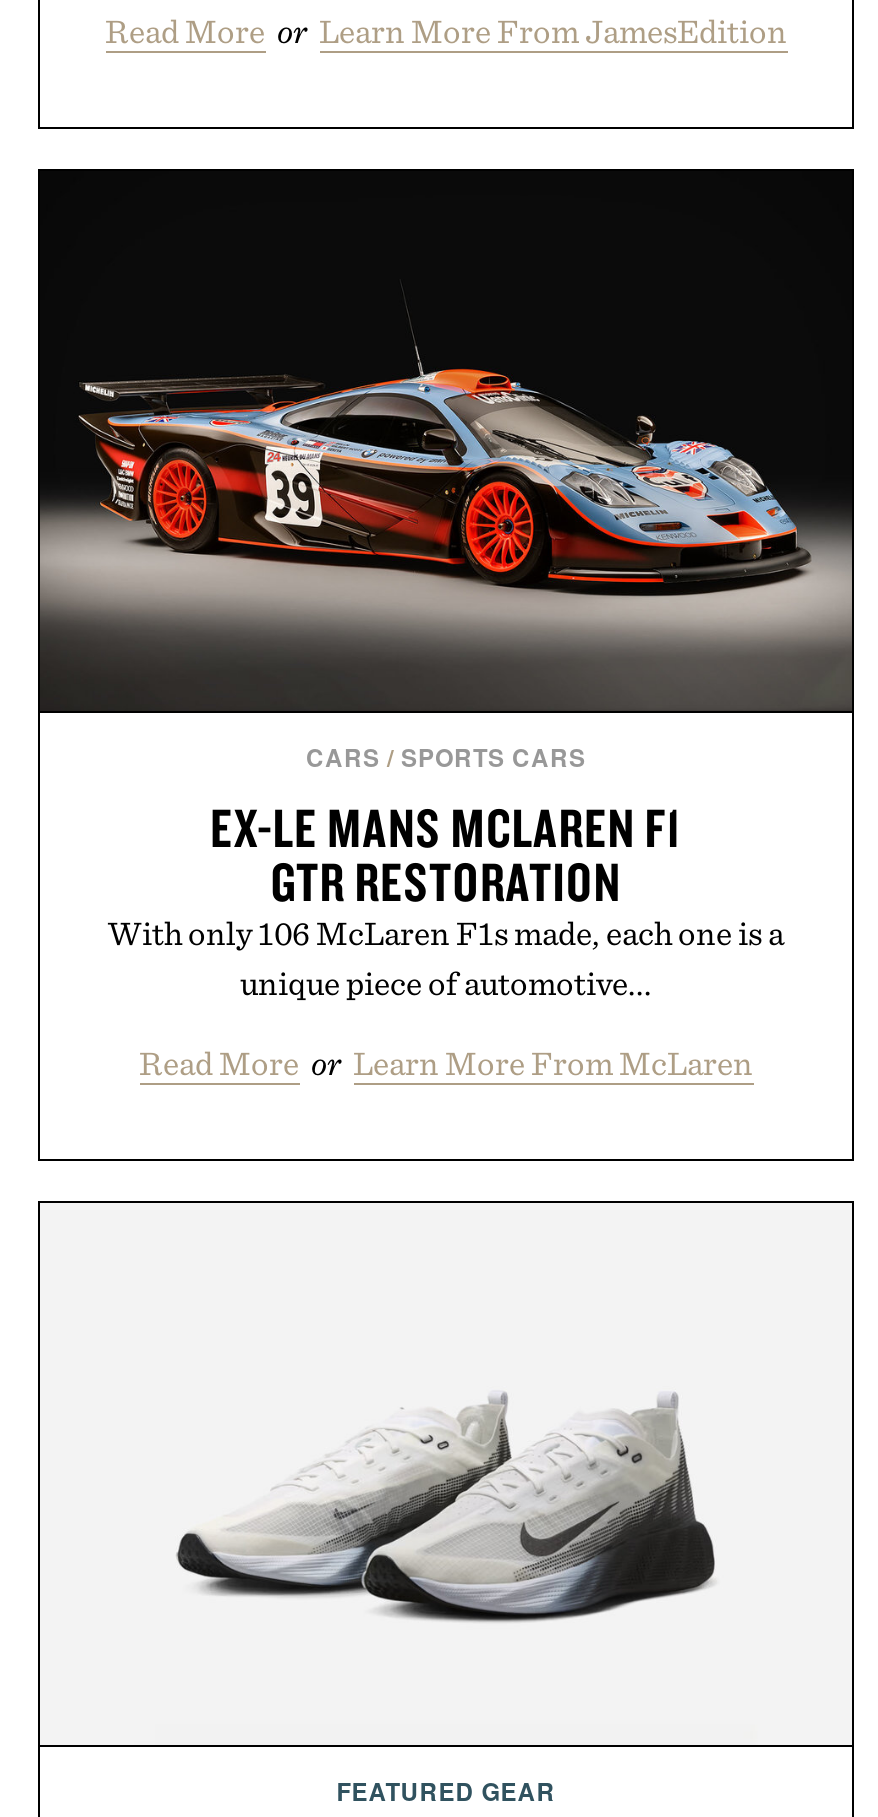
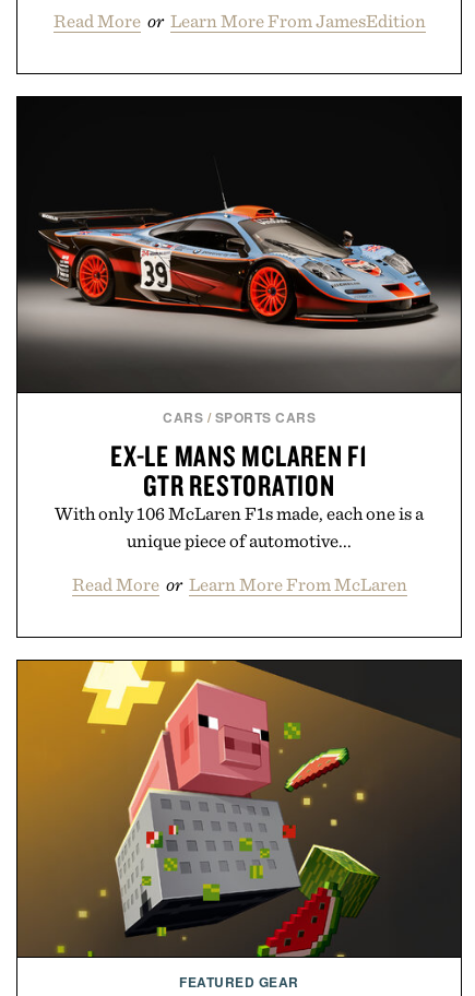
- [image]
+ [image]
